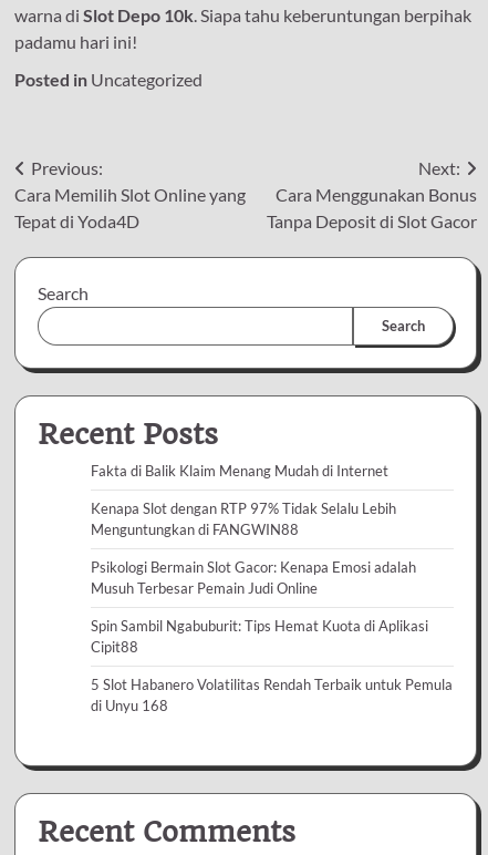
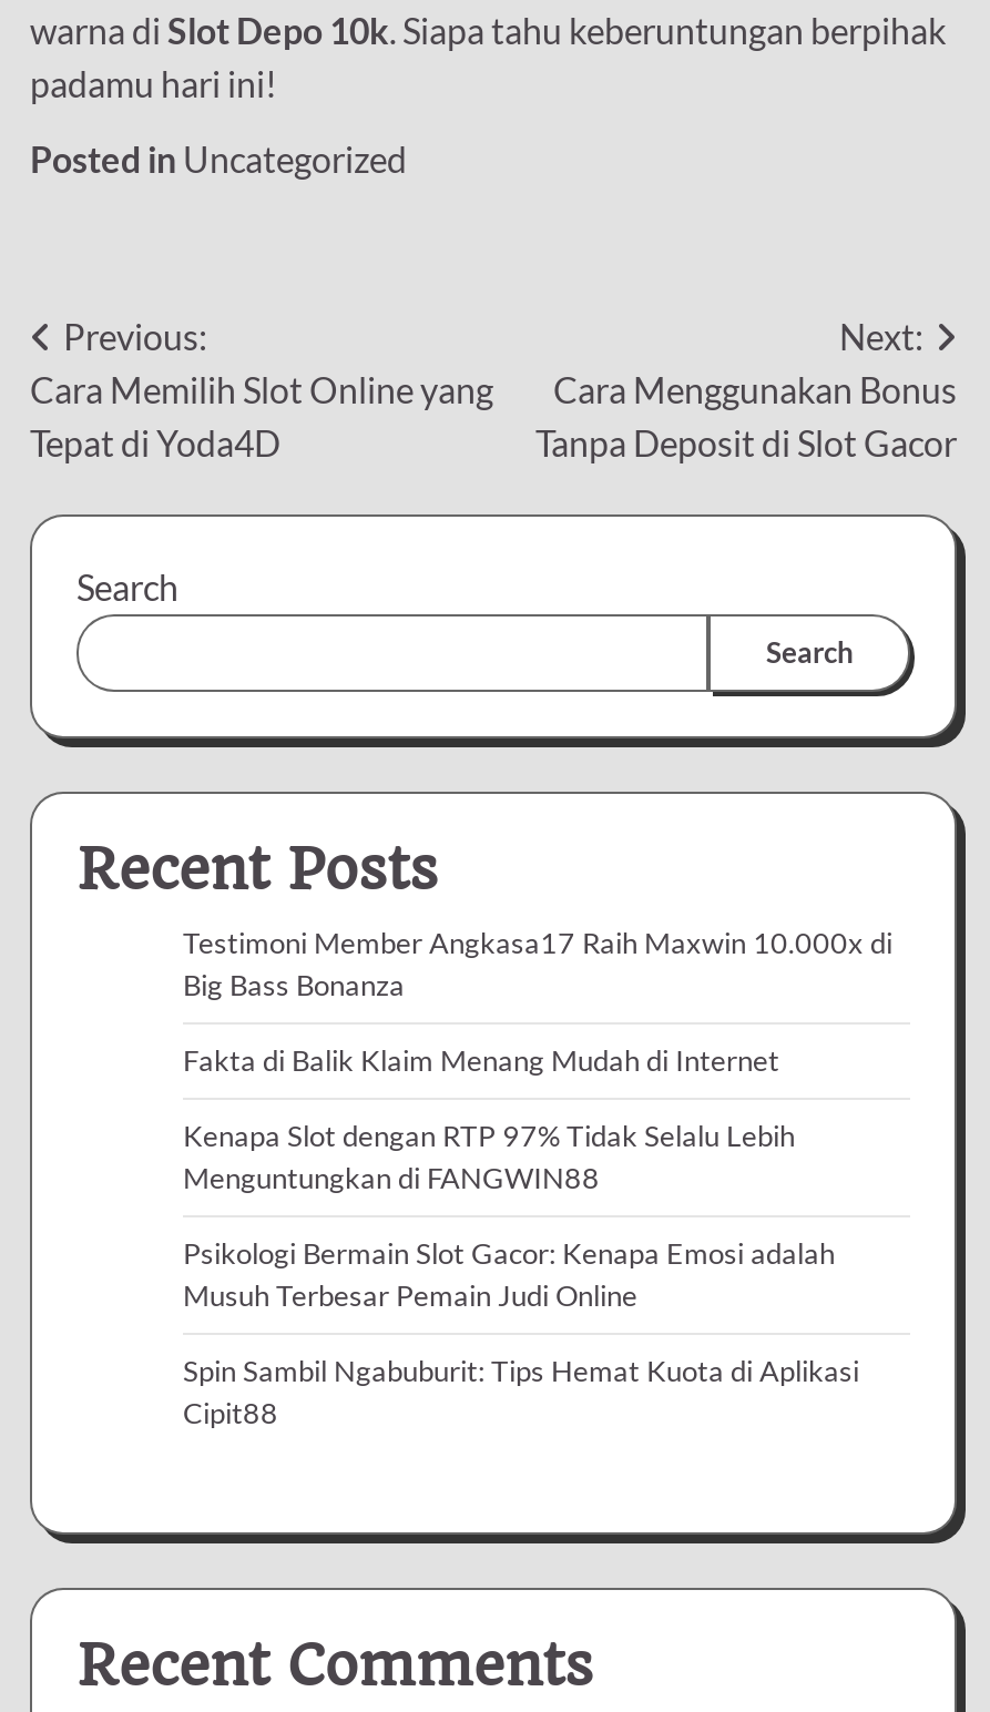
+ Testimoni Member Angkasa17 Raih Maxwin 10.000x di
+ Big Bass Bonanza

moved down: Fakta di Balik Klaim Menang Mudah di Internet | Kenapa Slot dengan RTP 97% Tidak Selalu Lebih | Menguntungkan di FANGWIN88 | Psikologi Bermain Slot Gacor: Kenapa Emosi adalah | Musuh Terbesar Pemain Judi Online | Spin Sambil Ngabuburit: Tips Hemat Kuota di Aplikasi | Cipit88

- 5 Slot Habanero Volatilitas Rendah Terbaik untuk Pemula
- di Unyu 168
